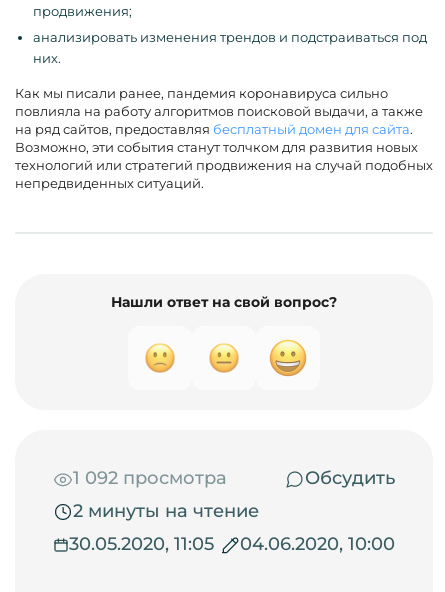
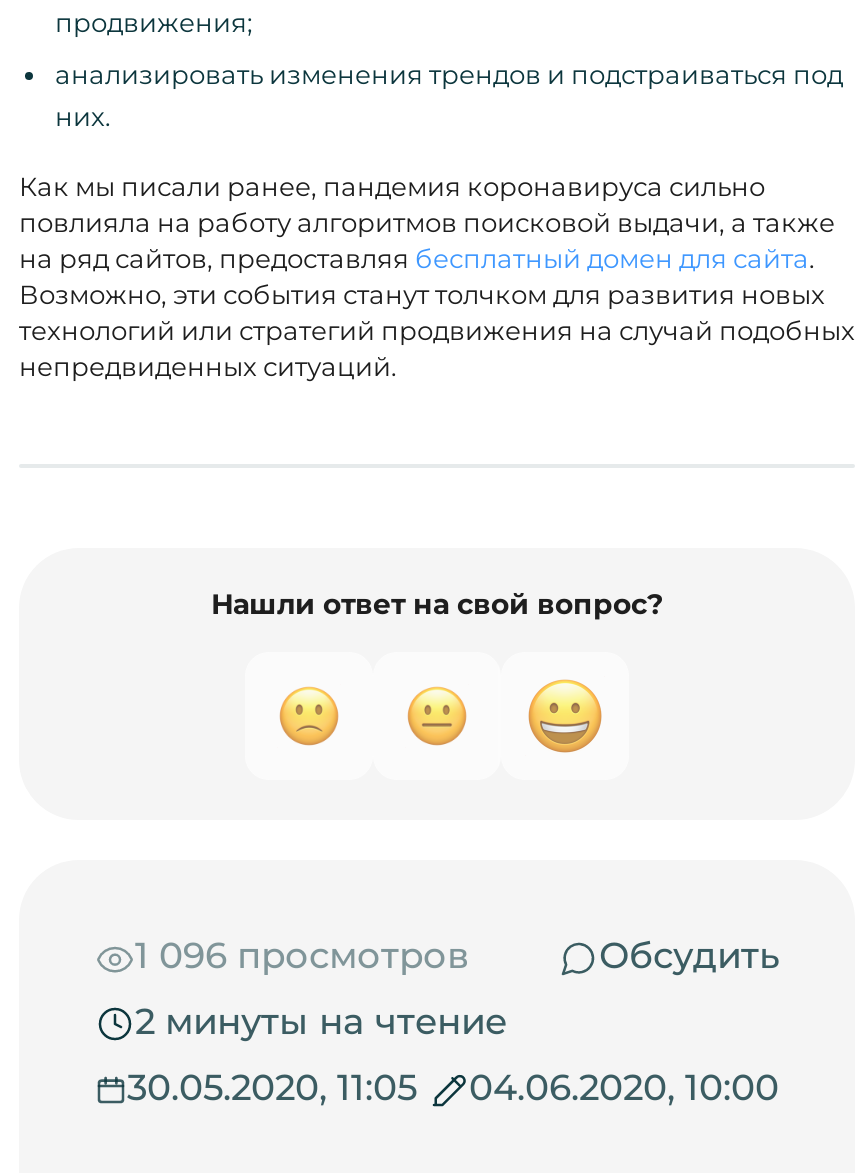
- 1 092 просмотра
+ 1 096 просмотров
